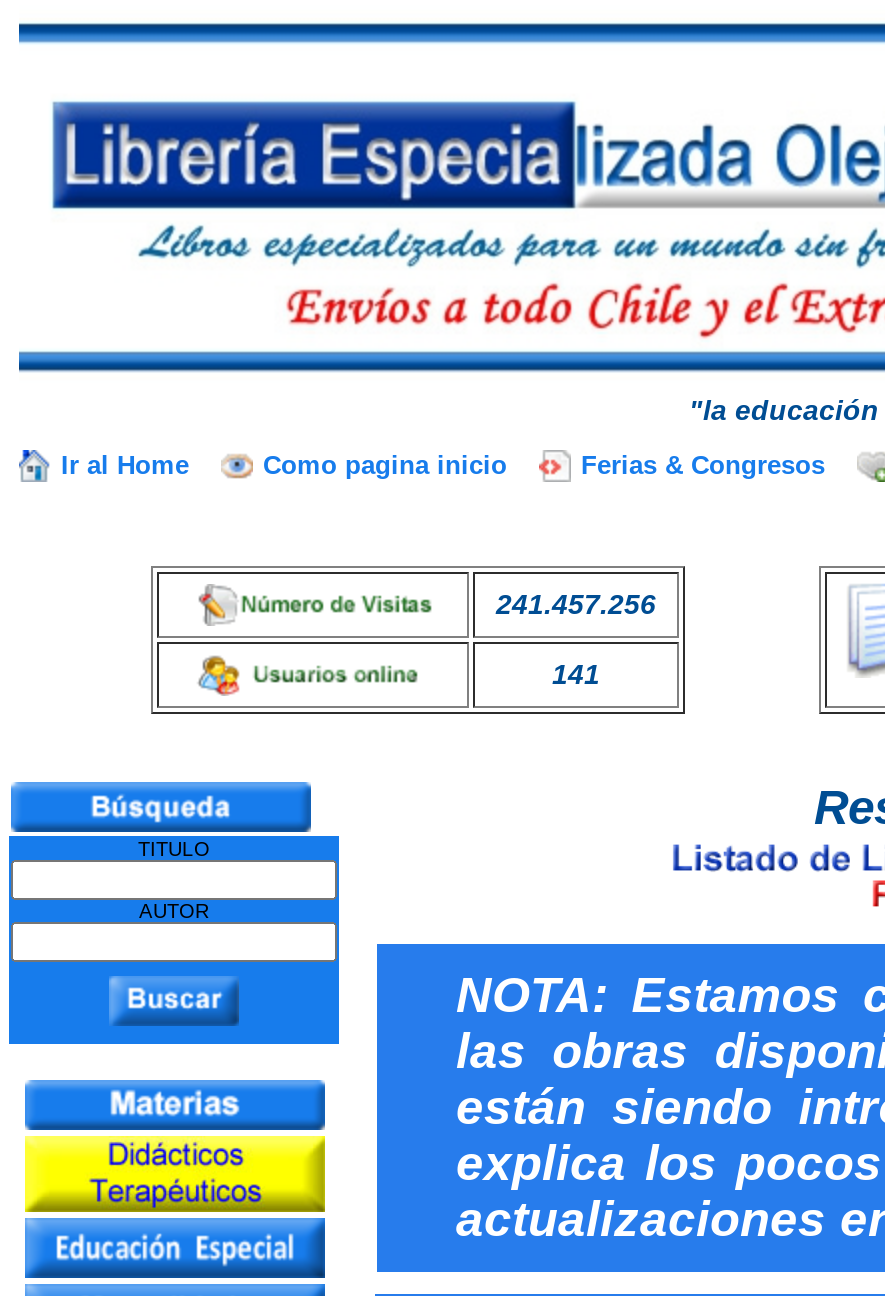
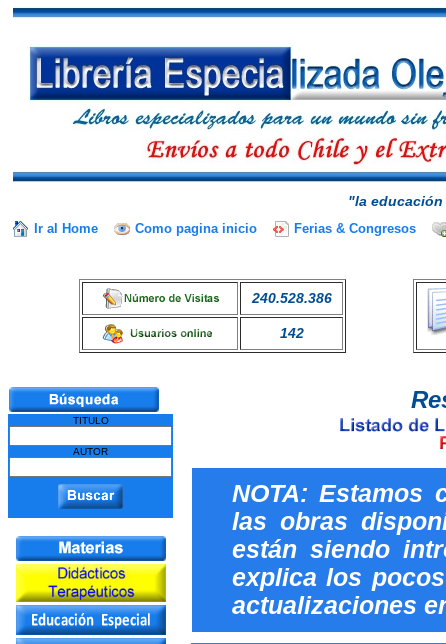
- 241.457.256
+ 240.528.386

- 141
+ 142
